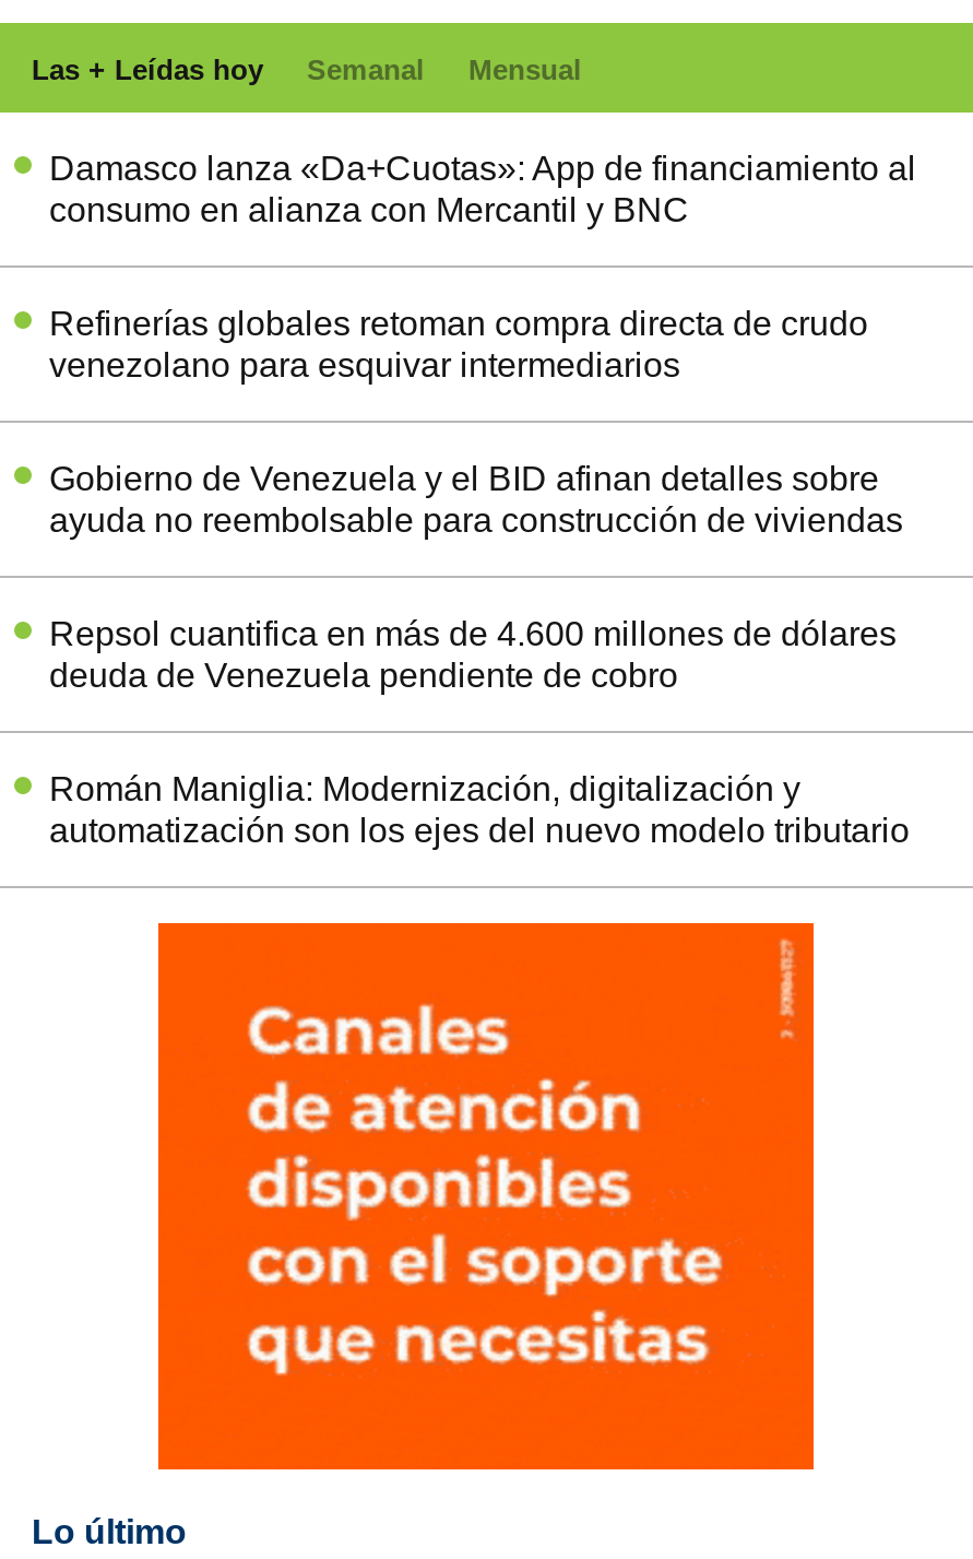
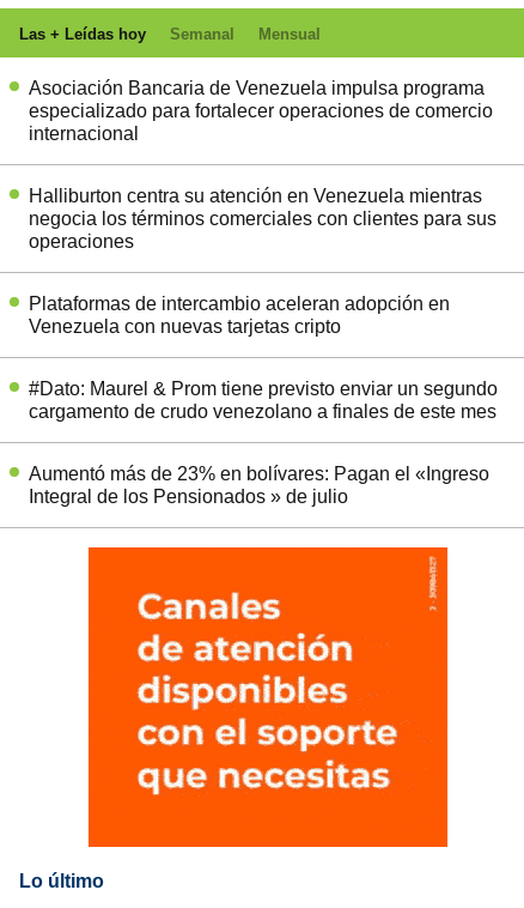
- Damasco lanza «Da+Cuotas»: App de financiamiento al
- consumo en alianza con Mercantil y BNC
+ Asociación Bancaria de Venezuela impulsa programa
+ especializado para fortalecer operaciones de comercio
+ internacional

- Refinerías globales retoman compra directa de crudo
- venezolano para esquivar intermediarios
+ Halliburton centra su atención en Venezuela mientras
+ negocia los términos comerciales con clientes para sus
+ operaciones

- Gobierno de Venezuela y el BID afinan detalles sobre
- ayuda no reembolsable para construcción de viviendas
+ Plataformas de intercambio aceleran adopción en
+ Venezuela con nuevas tarjetas cripto

- Repsol cuantifica en más de 4.600 millones de dólares
- deuda de Venezuela pendiente de cobro
+ #Dato: Maurel & Prom tiene previsto enviar un segundo
+ cargamento de crudo venezolano a finales de este mes

- Román Maniglia: Modernización, digitalización y
- automatización son los ejes del nuevo modelo tributario
+ Aumentó más de 23% en bolívares: Pagan el «Ingreso
+ Integral de los Pensionados » de julio
